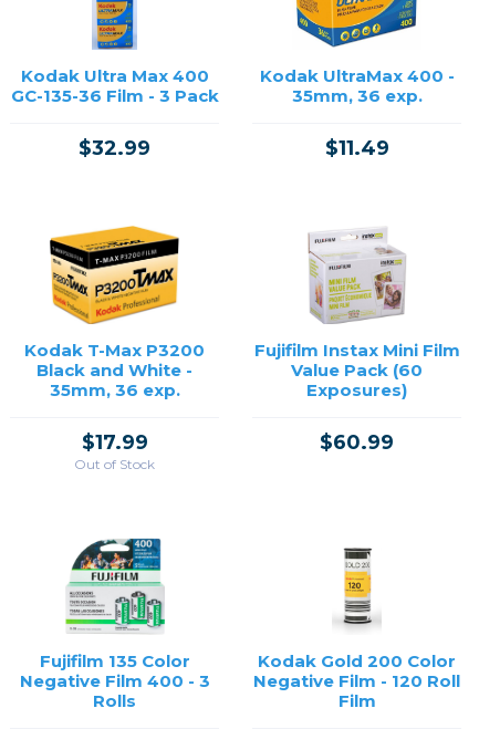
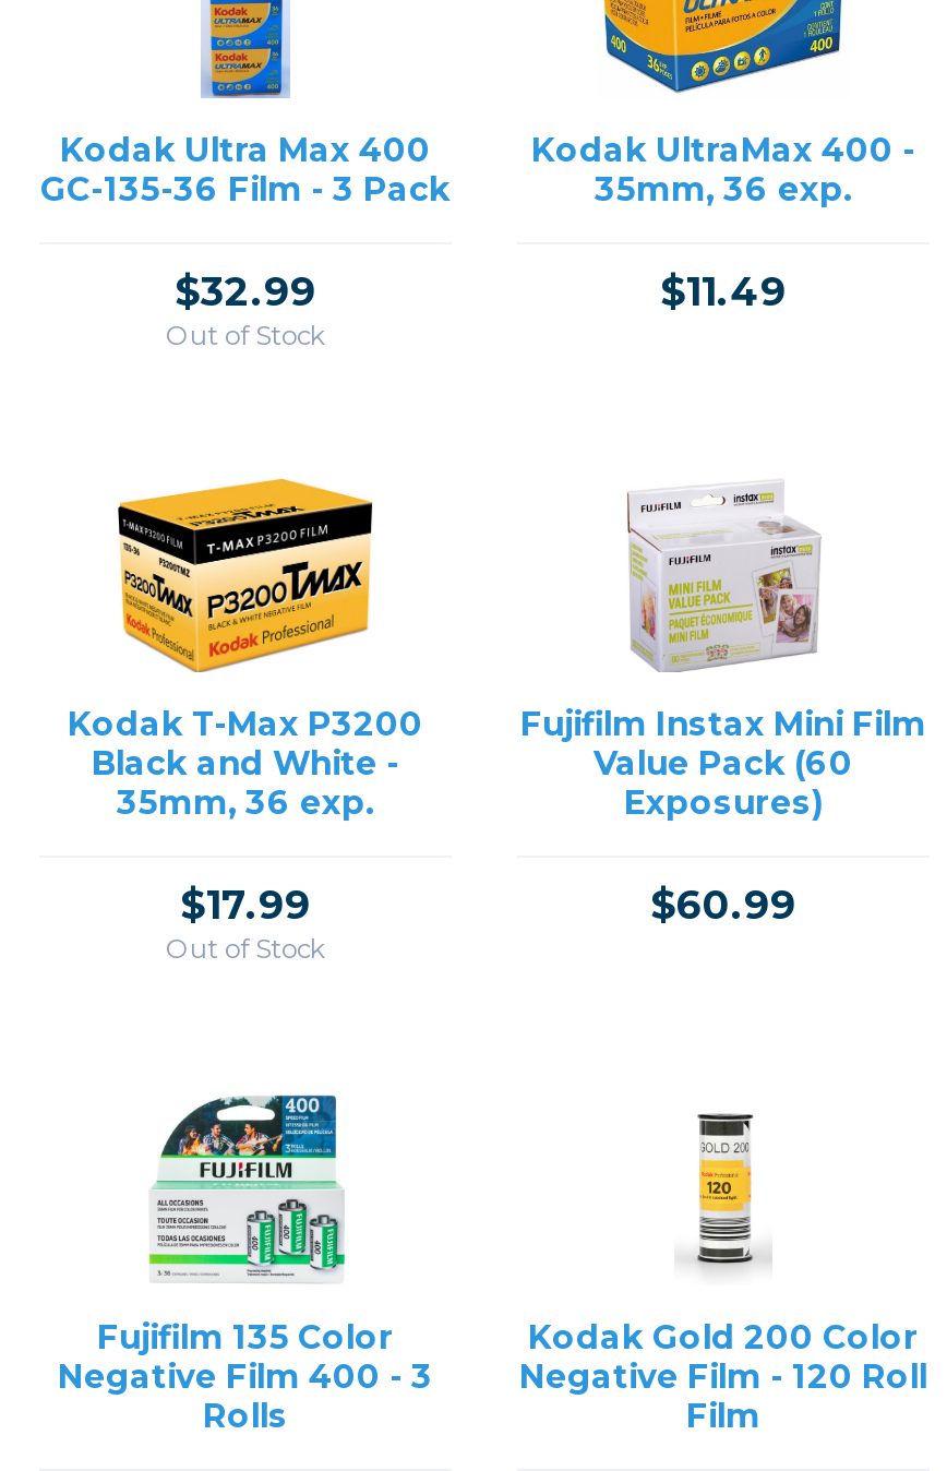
+ Out of Stock
